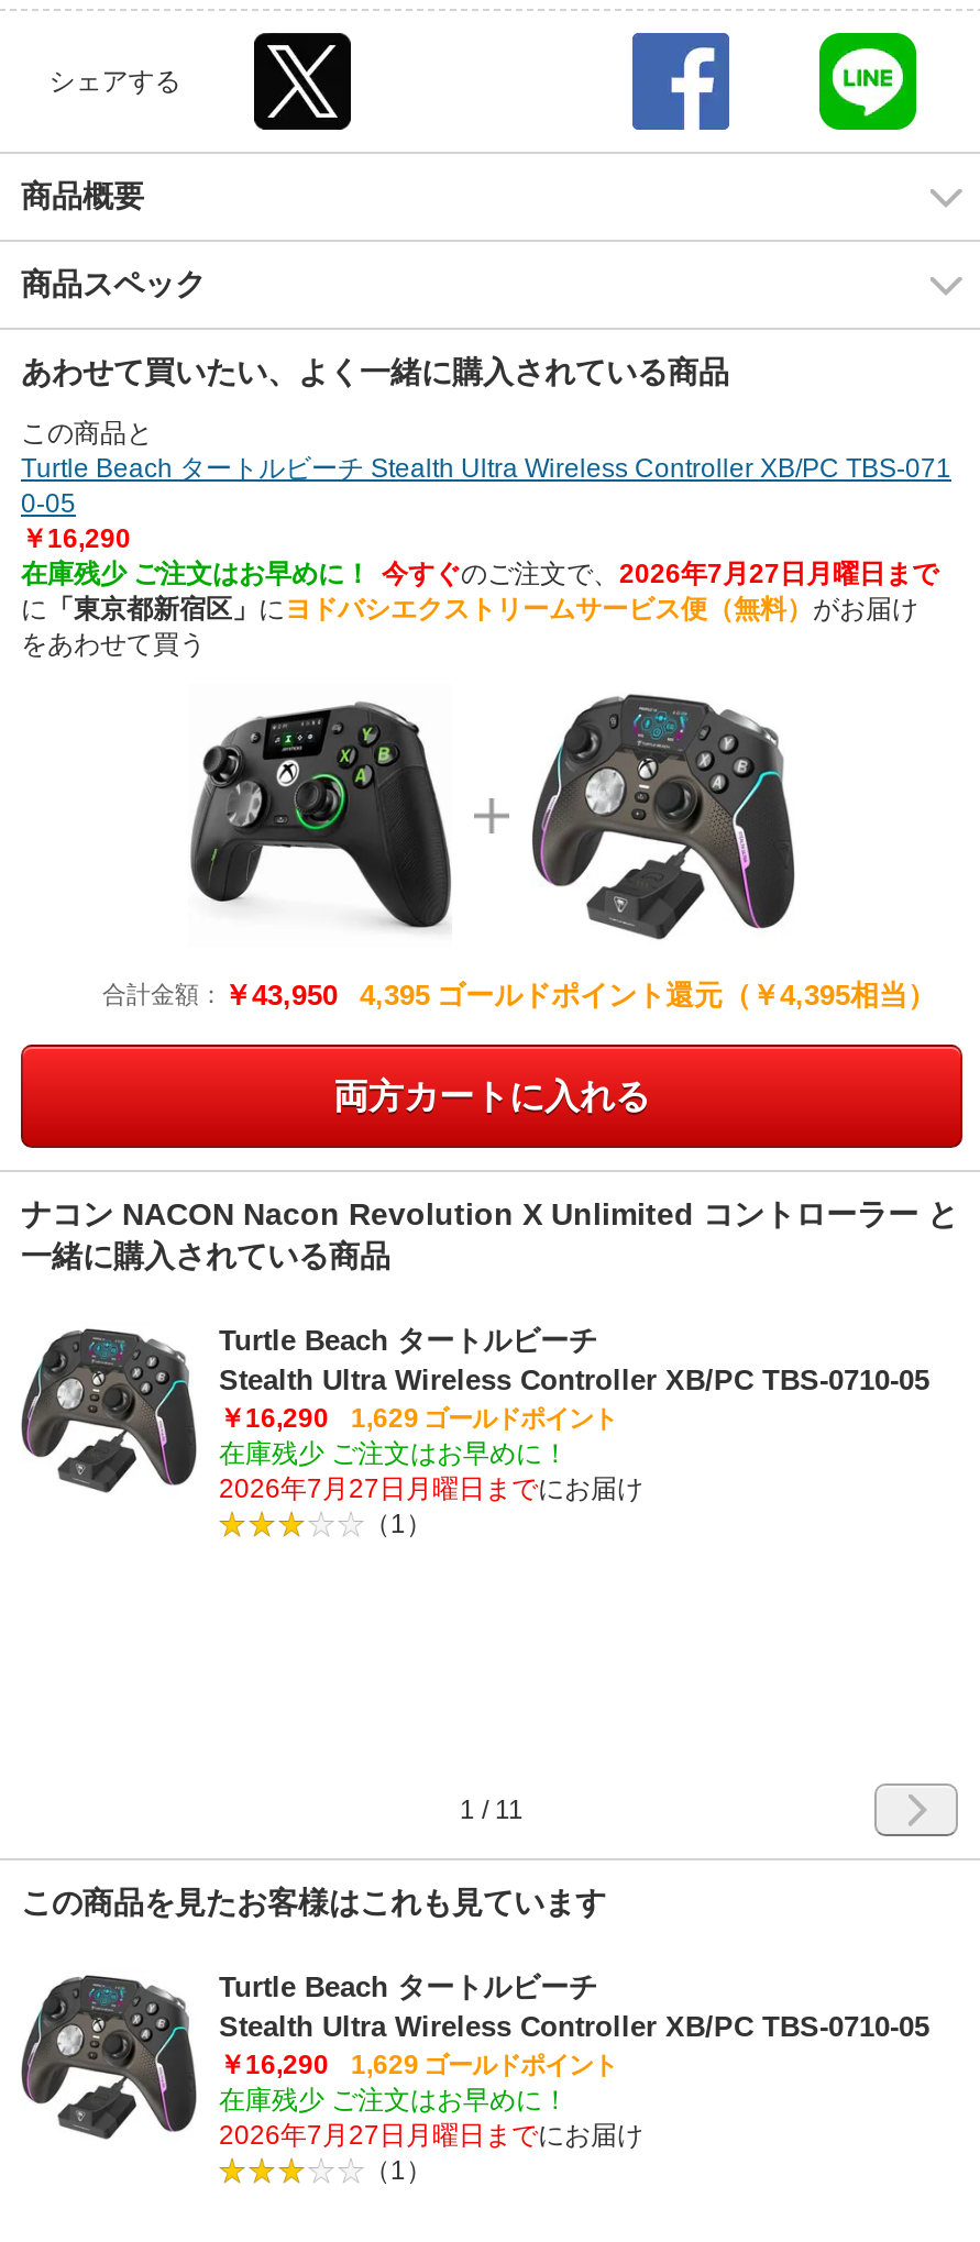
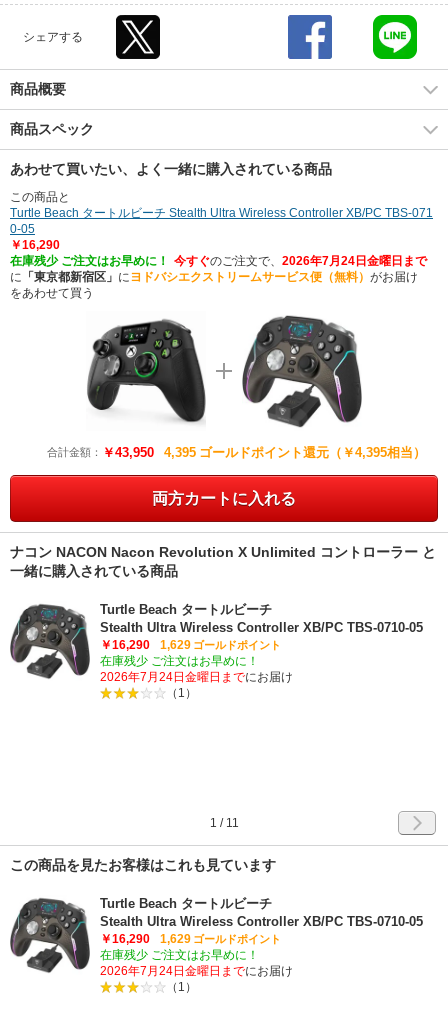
- 在庫残少 ご注文はお早めに！ 今すぐのご注文で、2026年7月27日月曜日まで
+ 在庫残少 ご注文はお早めに！ 今すぐのご注文で、2026年7月24日金曜日まで

- 2026年7月27日月曜日までにお届け
+ 2026年7月24日金曜日までにお届け

- 2026年7月27日月曜日までにお届け
+ 2026年7月24日金曜日までにお届け
